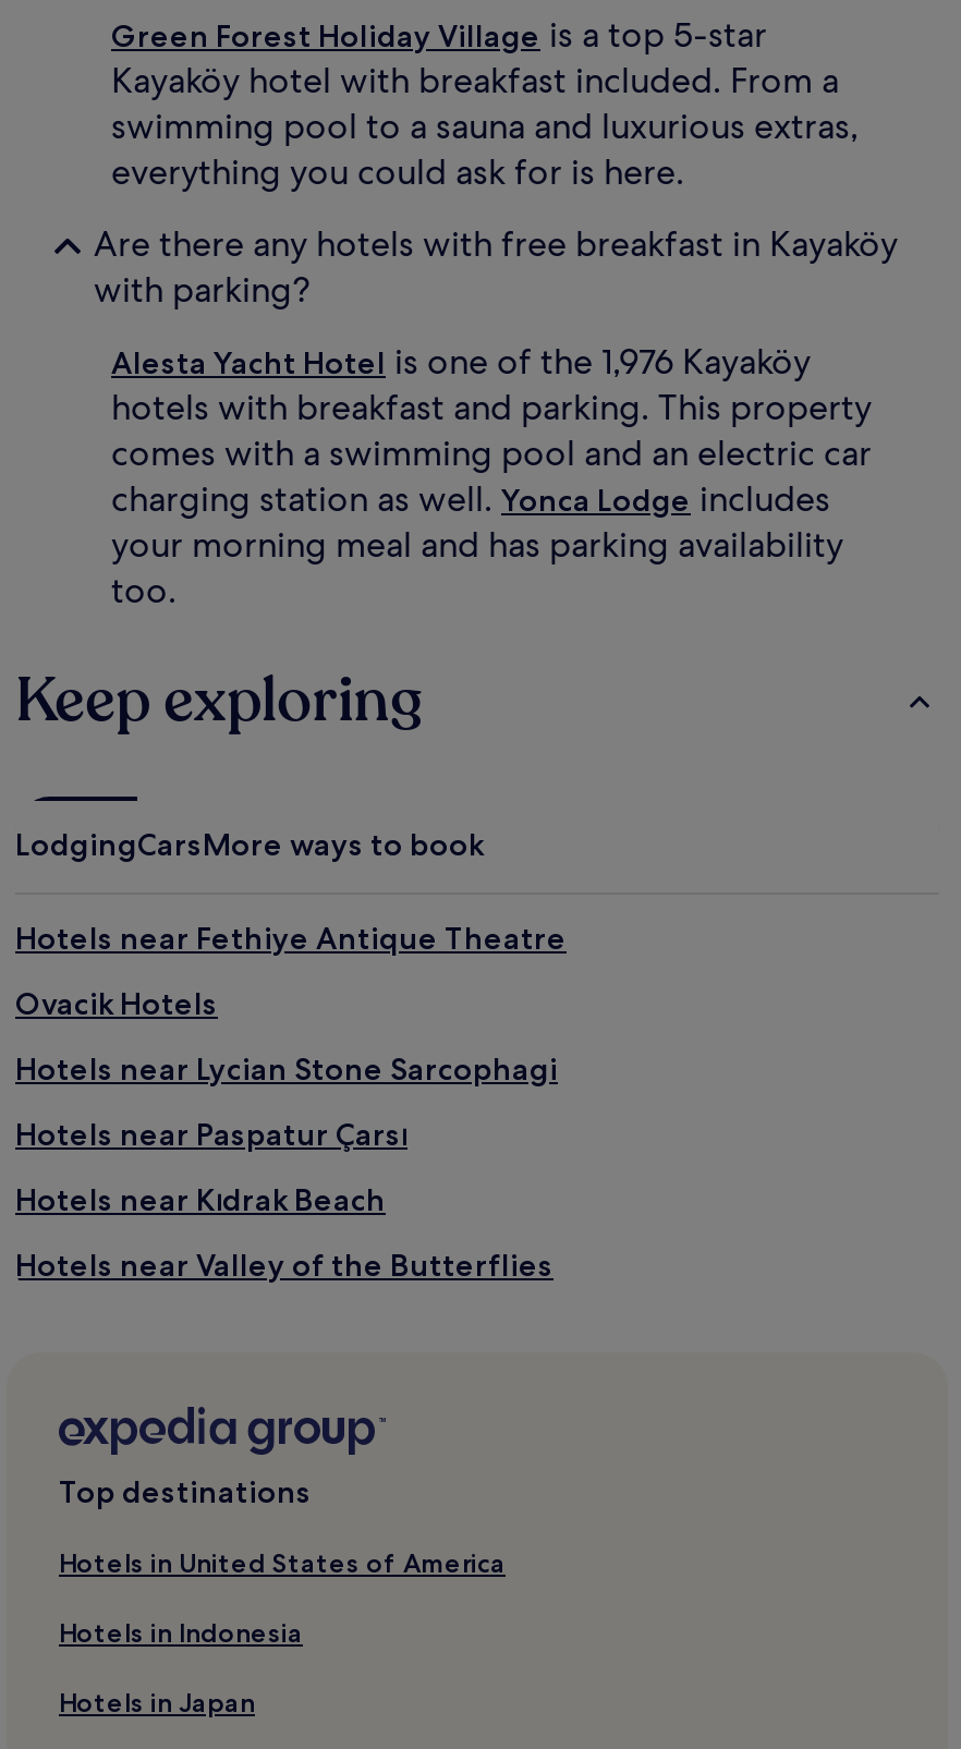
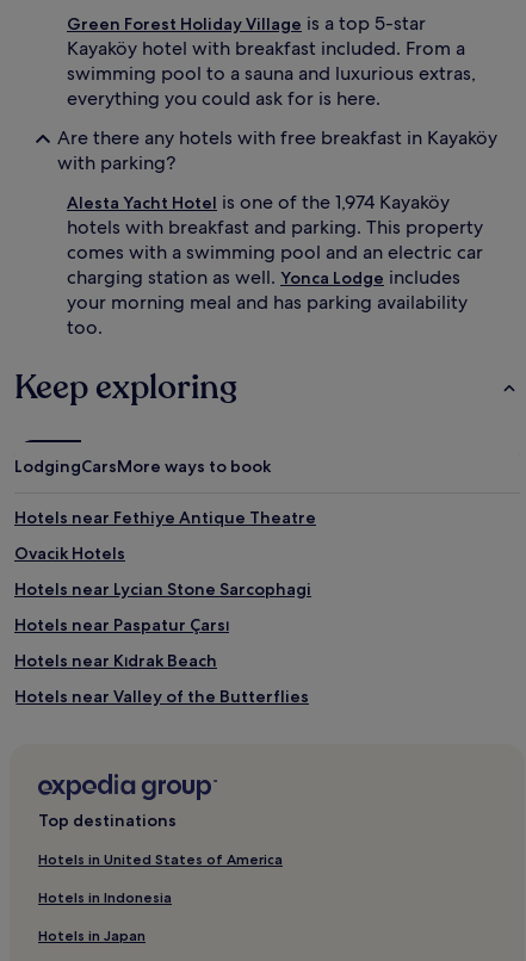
- Alesta Yacht Hotel is one of the 1,976 Kayaköy
+ Alesta Yacht Hotel is one of the 1,974 Kayaköy
